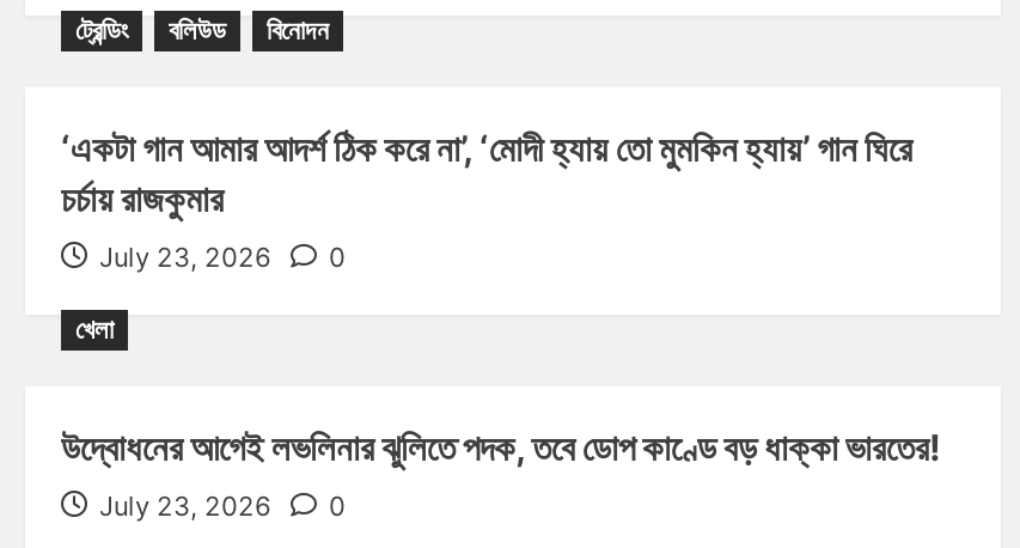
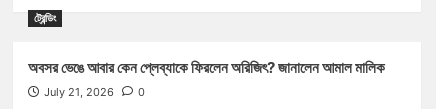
- বলিউড
- বিনোদন
- ‘একটা গান আমার আদর্শ ঠিক করে না’, ‘মোদী হ্যায় তো মুমকিন হ্যায়’ গান ঘিরে
- চর্চায় রাজকুমার
- July 23, 2026
- 0
- খেলা
- উদ্বোধনের আগেই লভলিনার ঝুলিতে পদক, তবে ডোপ কাণ্ডে বড় ধাক্কা ভারতের!
- July 23, 2026
+ অবসর ভেঙে আবার কেন প্লেব্যাকে ফিরলেন অরিজিৎ? জানালেন আমাল মালিক
+ July 21, 2026
